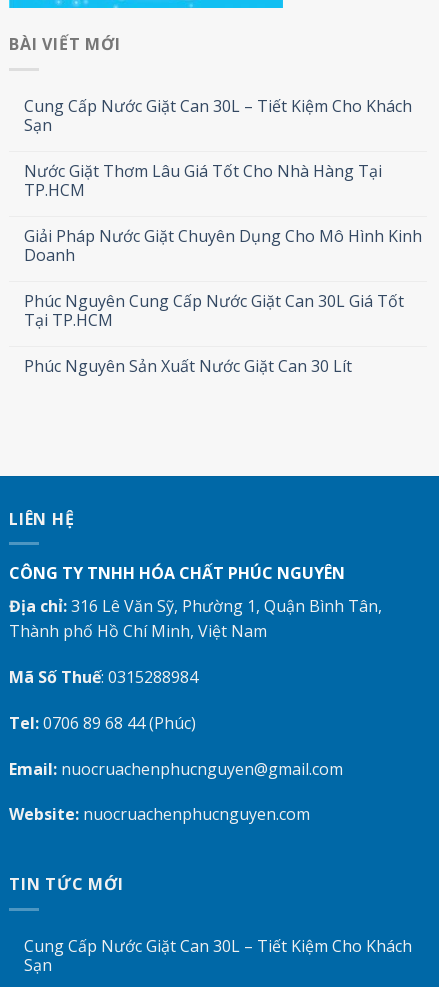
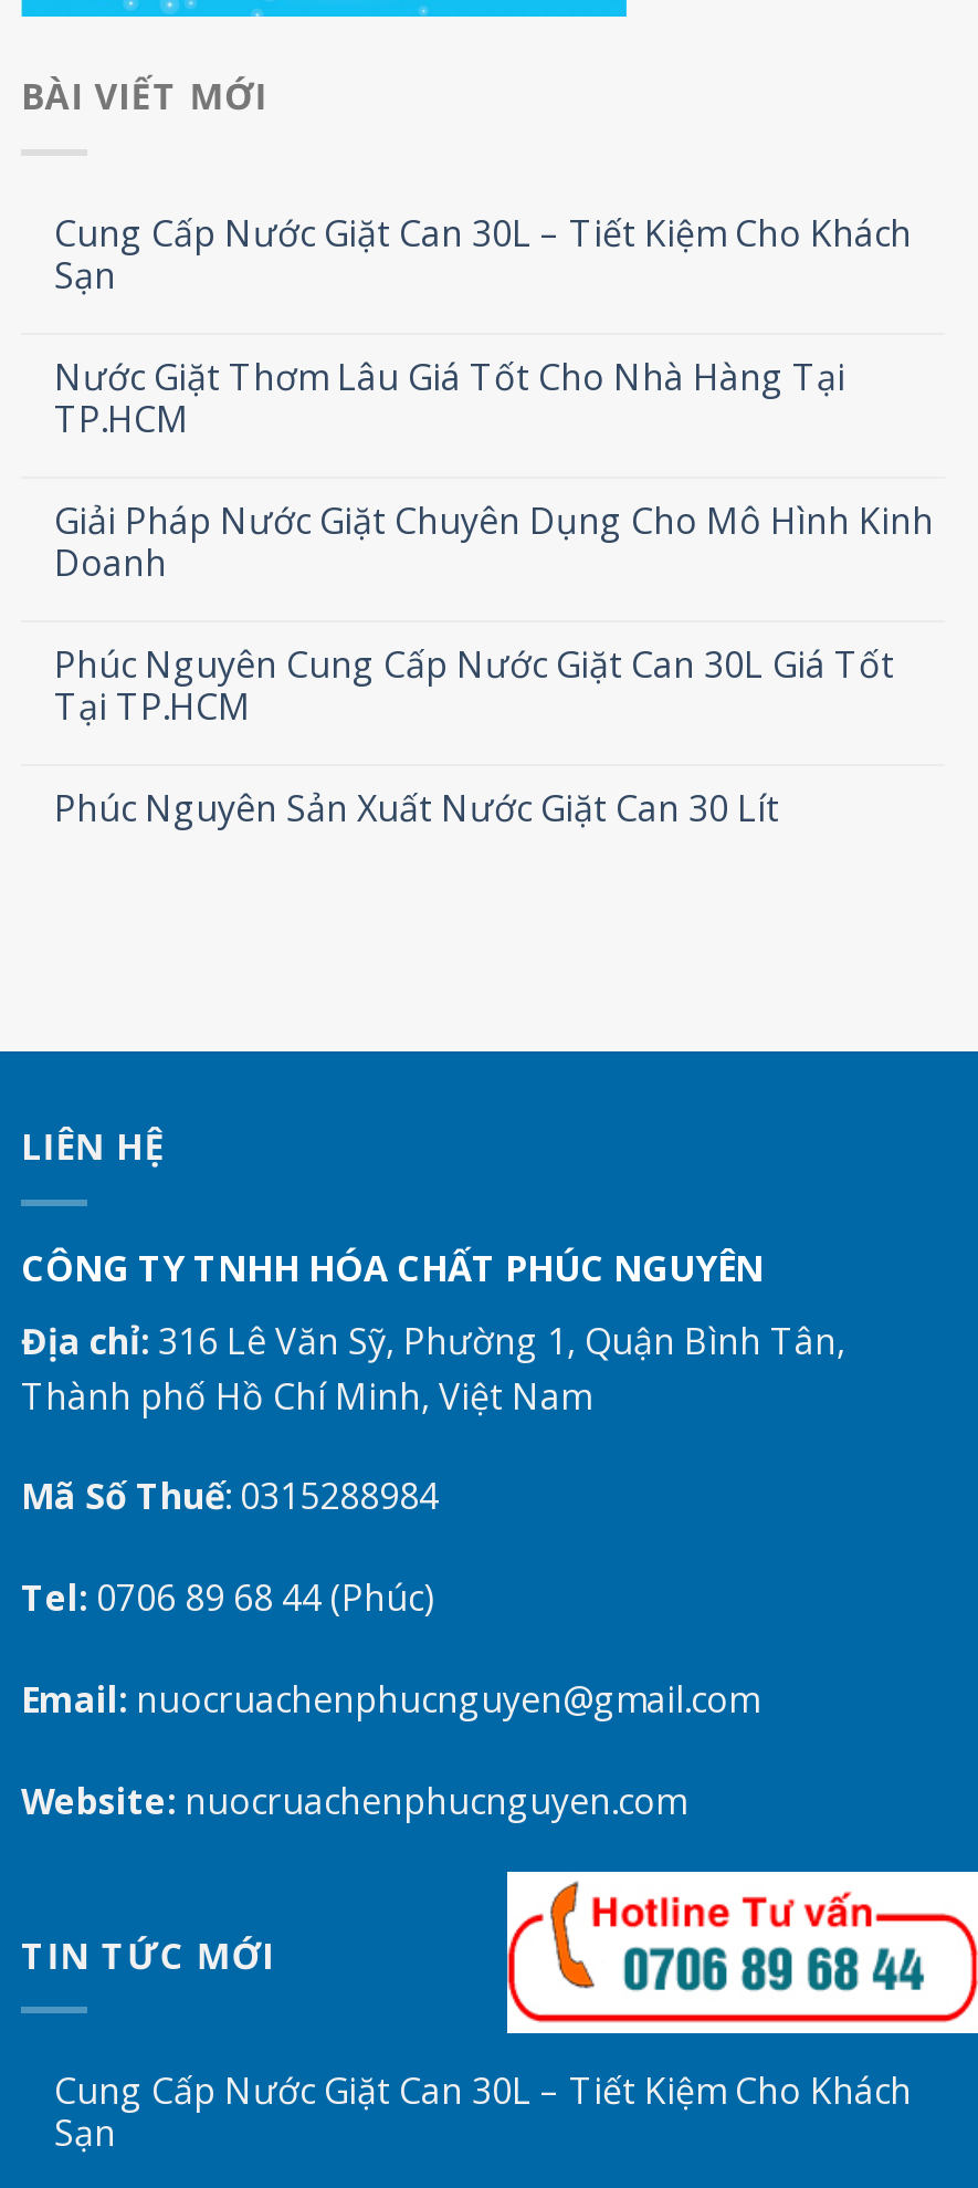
+ [image]
